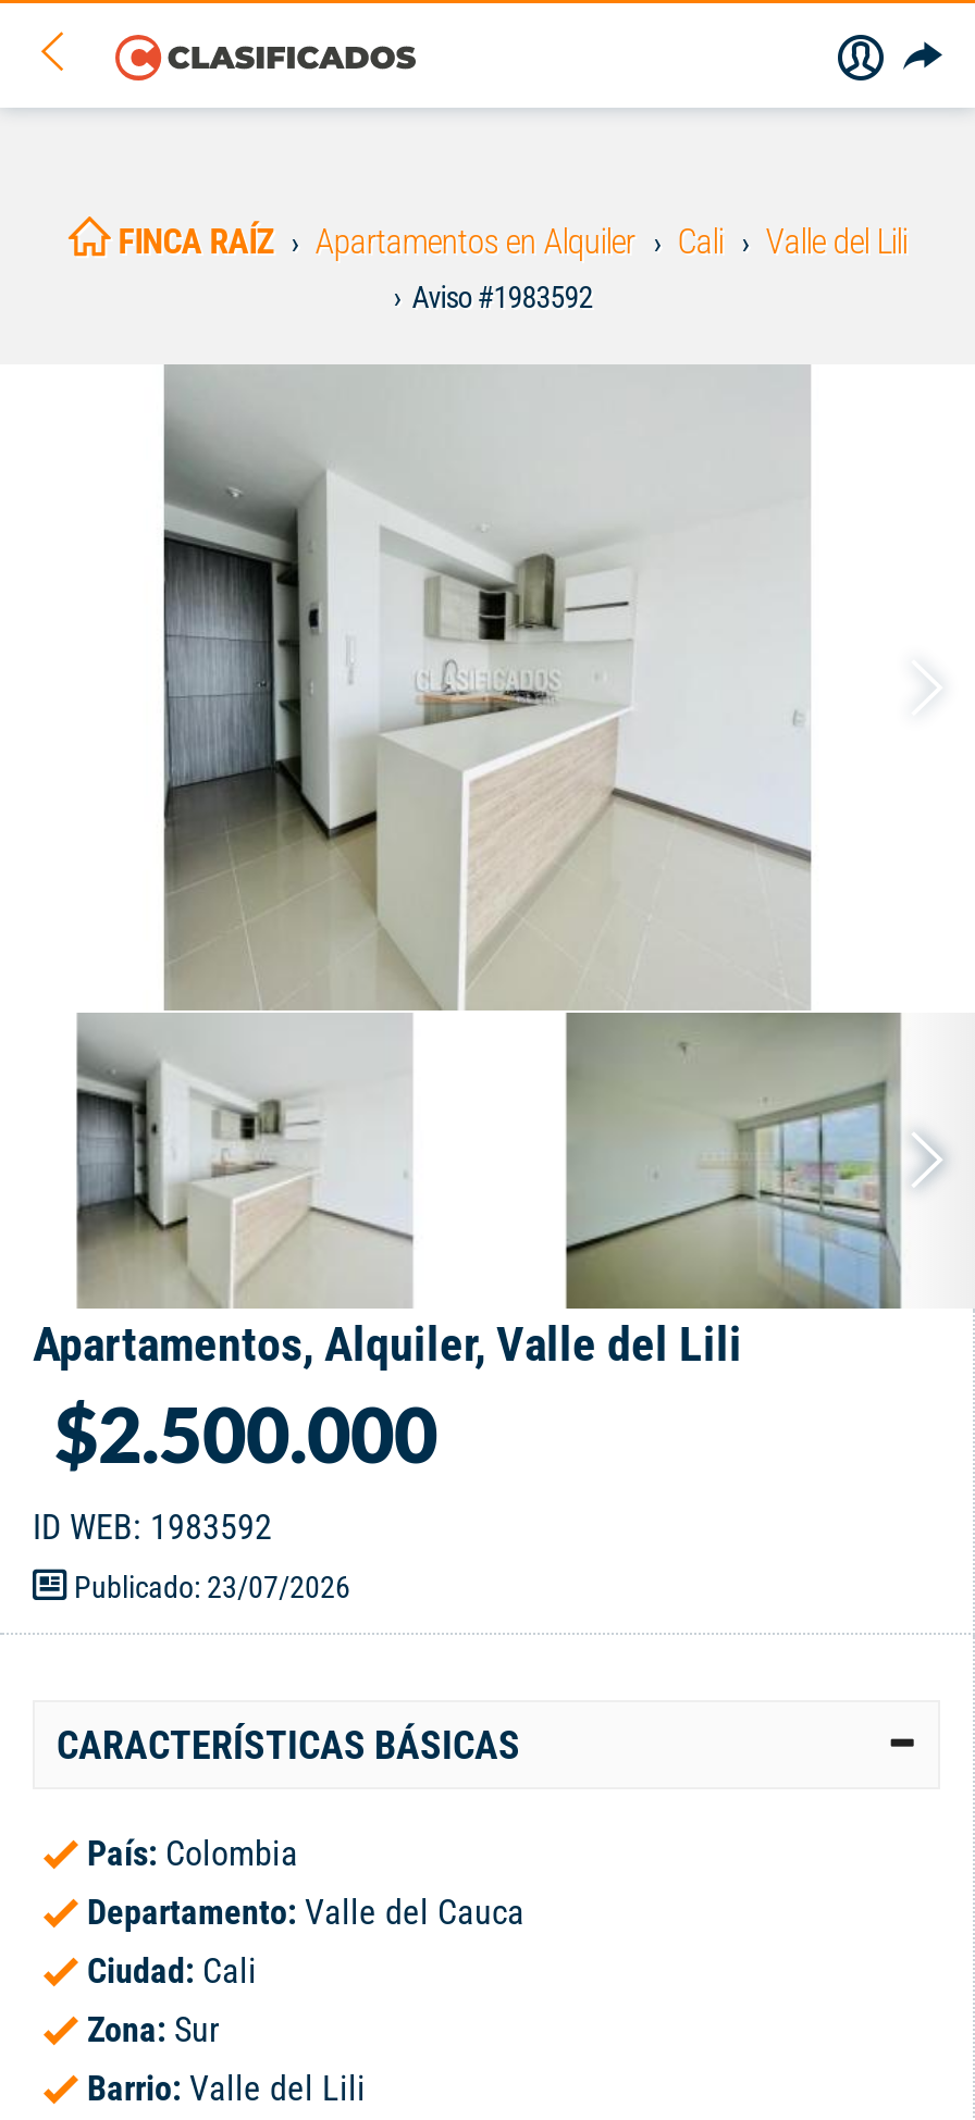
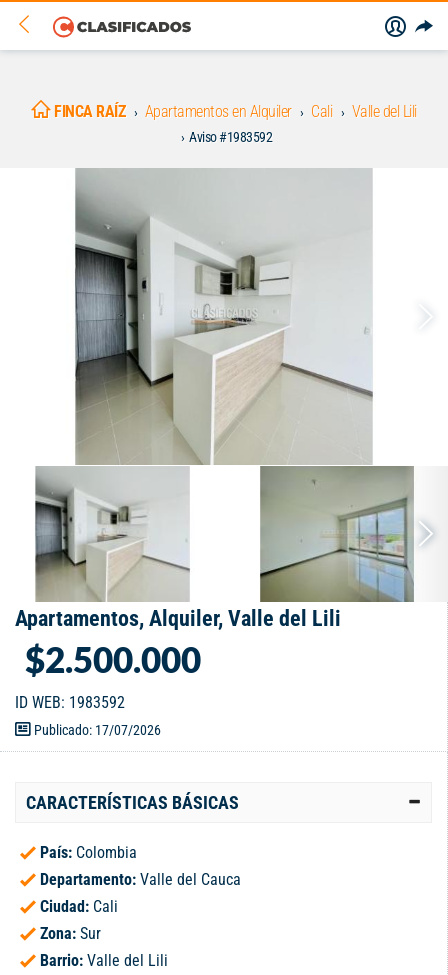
- Publicado: 23/07/2026
+ Publicado: 17/07/2026
